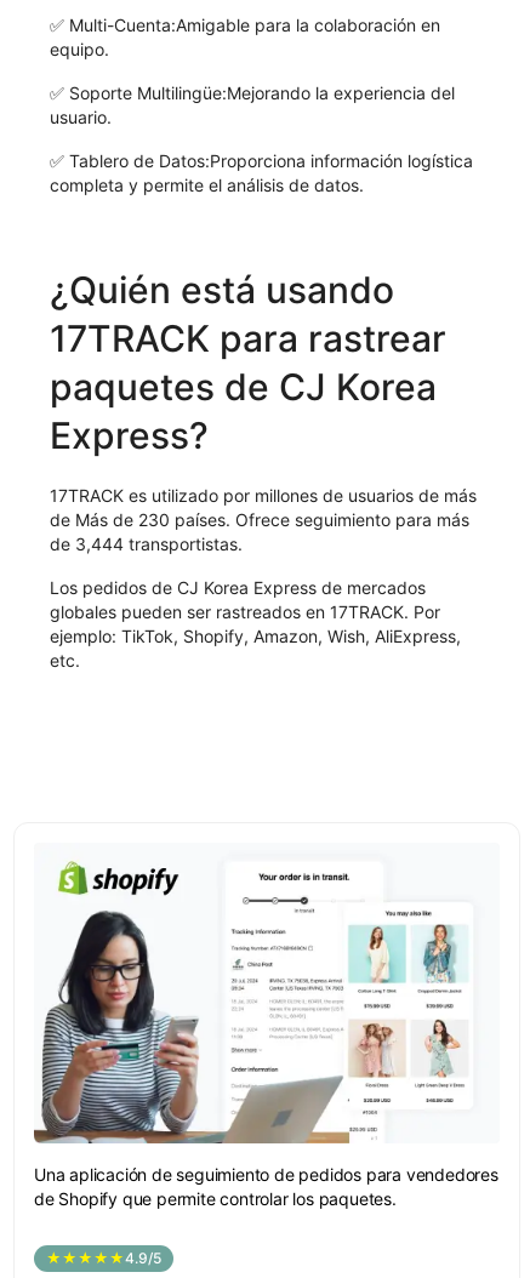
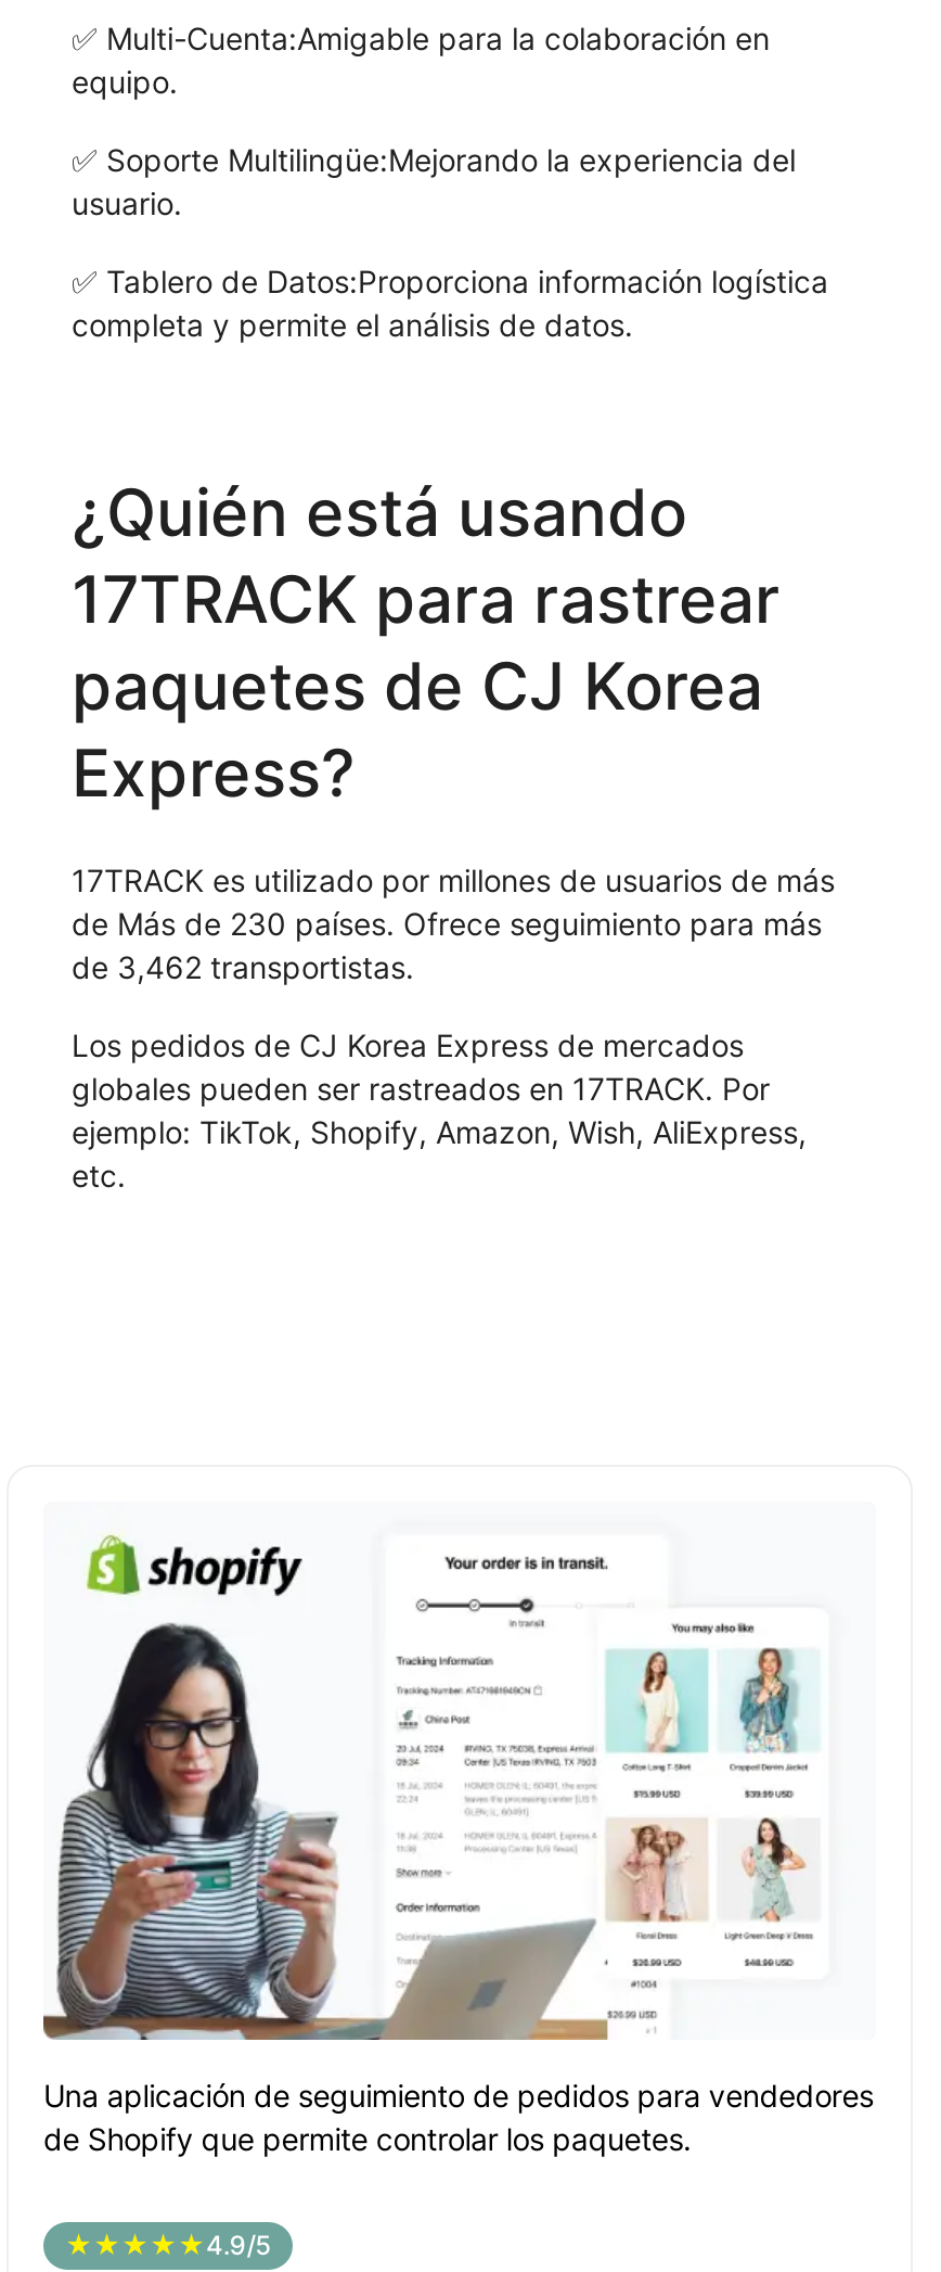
- de 3,444 transportistas.
+ de 3,462 transportistas.
